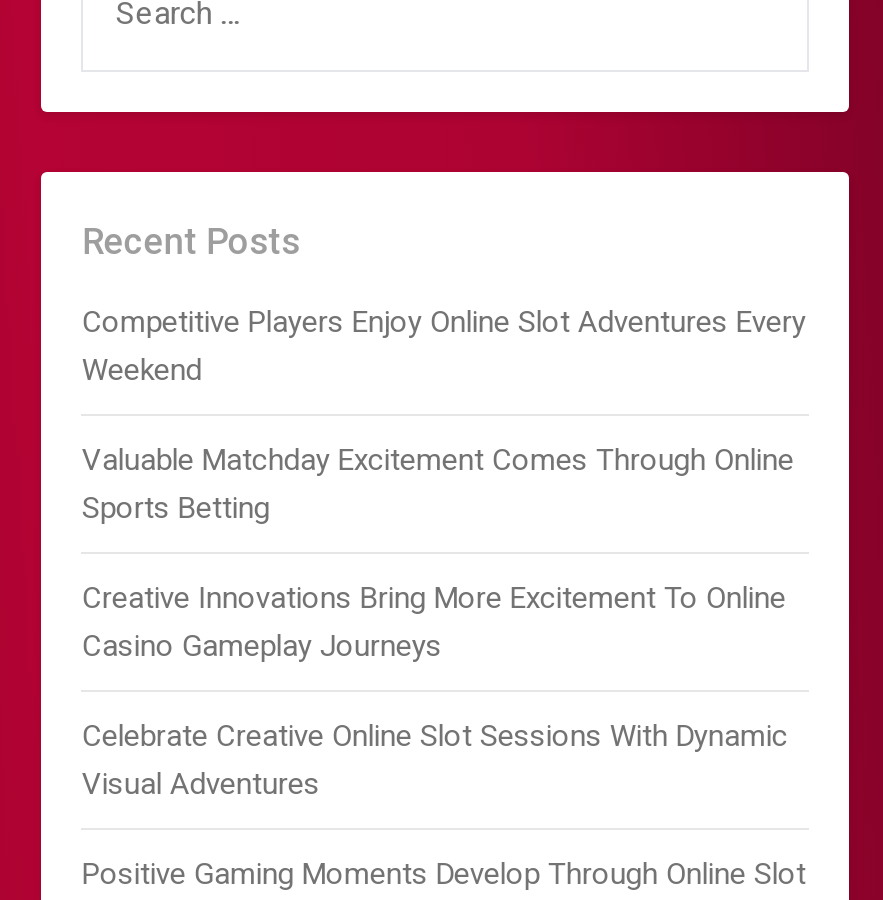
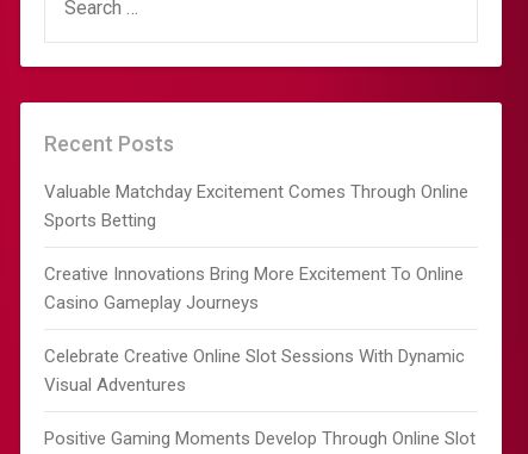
- Competitive Players Enjoy Online Slot Adventures Every
- Weekend
